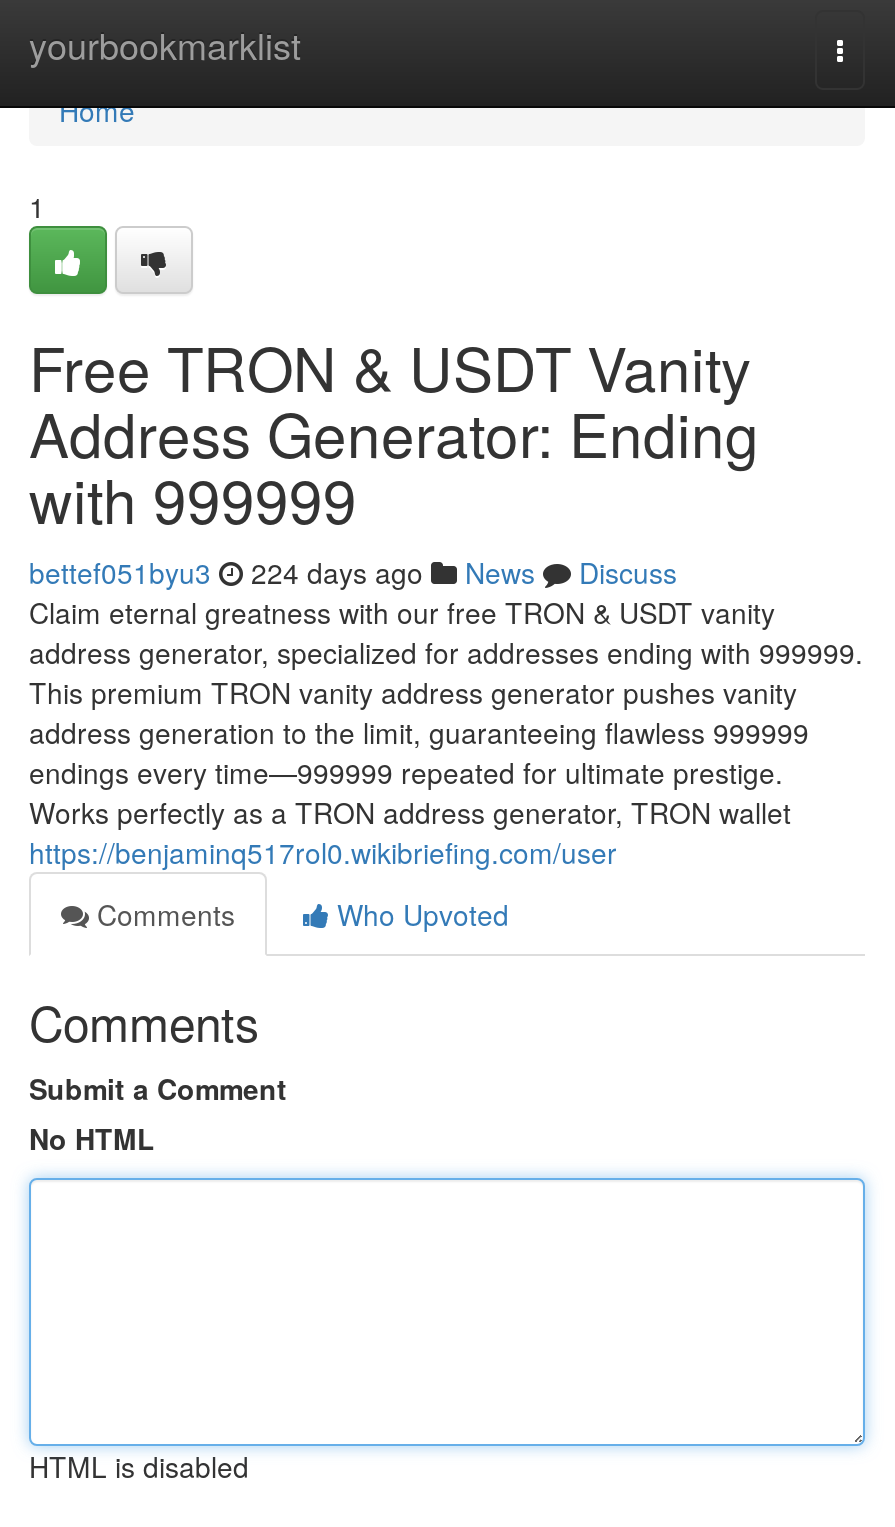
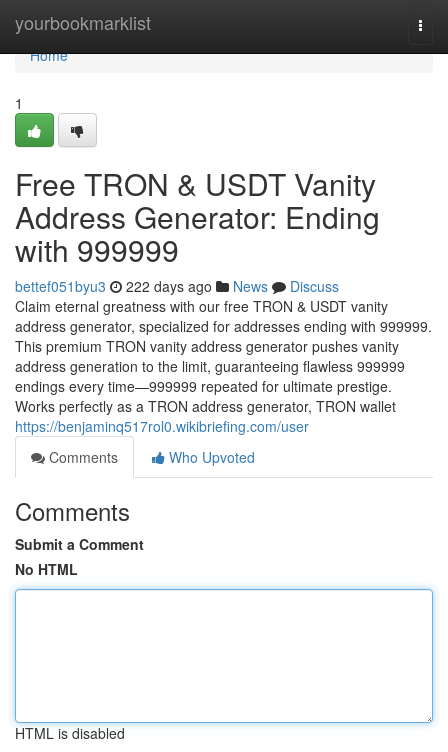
- bettef051byu3 224 days ago News Discuss
+ bettef051byu3 222 days ago News Discuss
